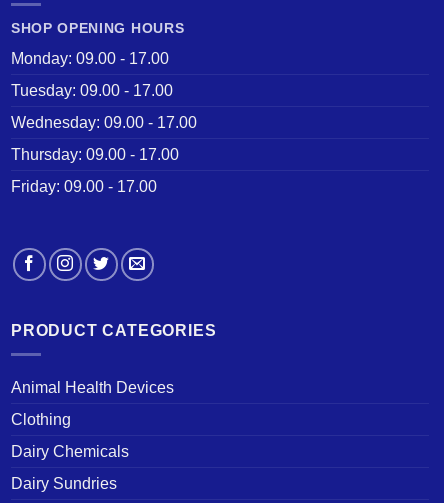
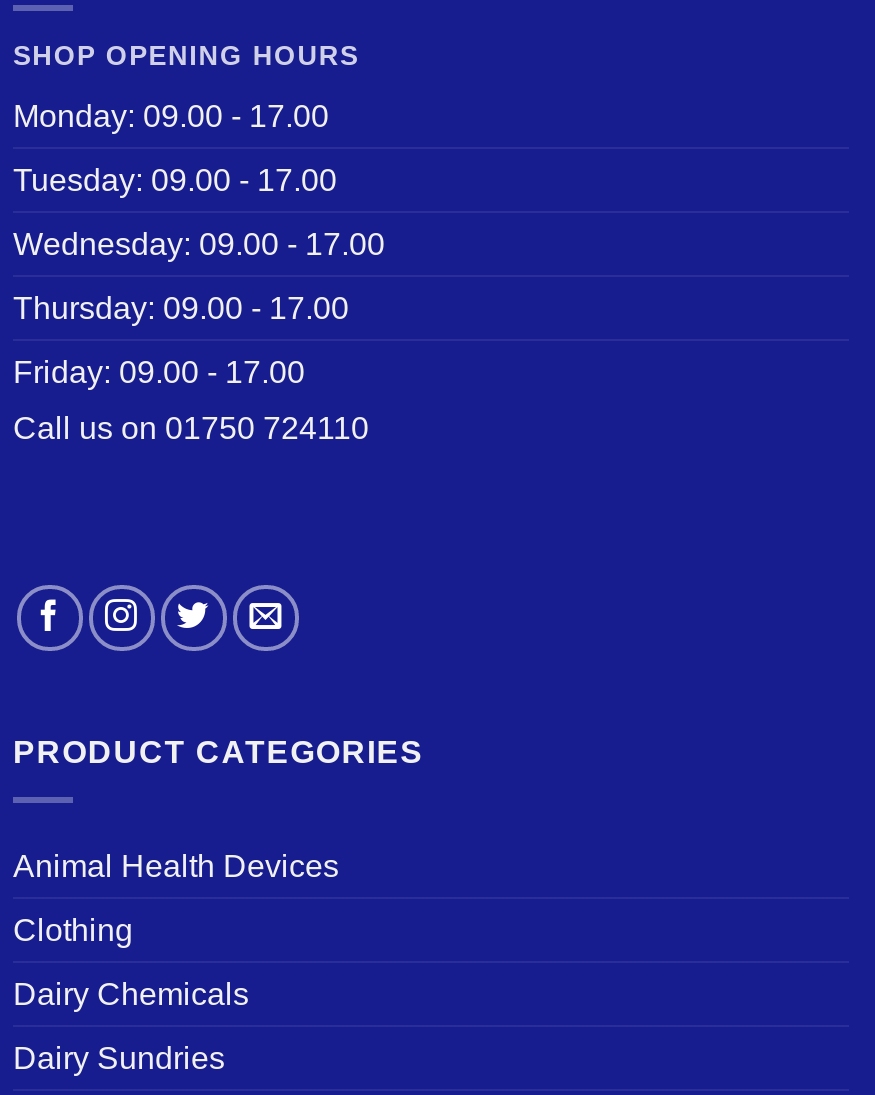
+ Call us on 01750 724110
